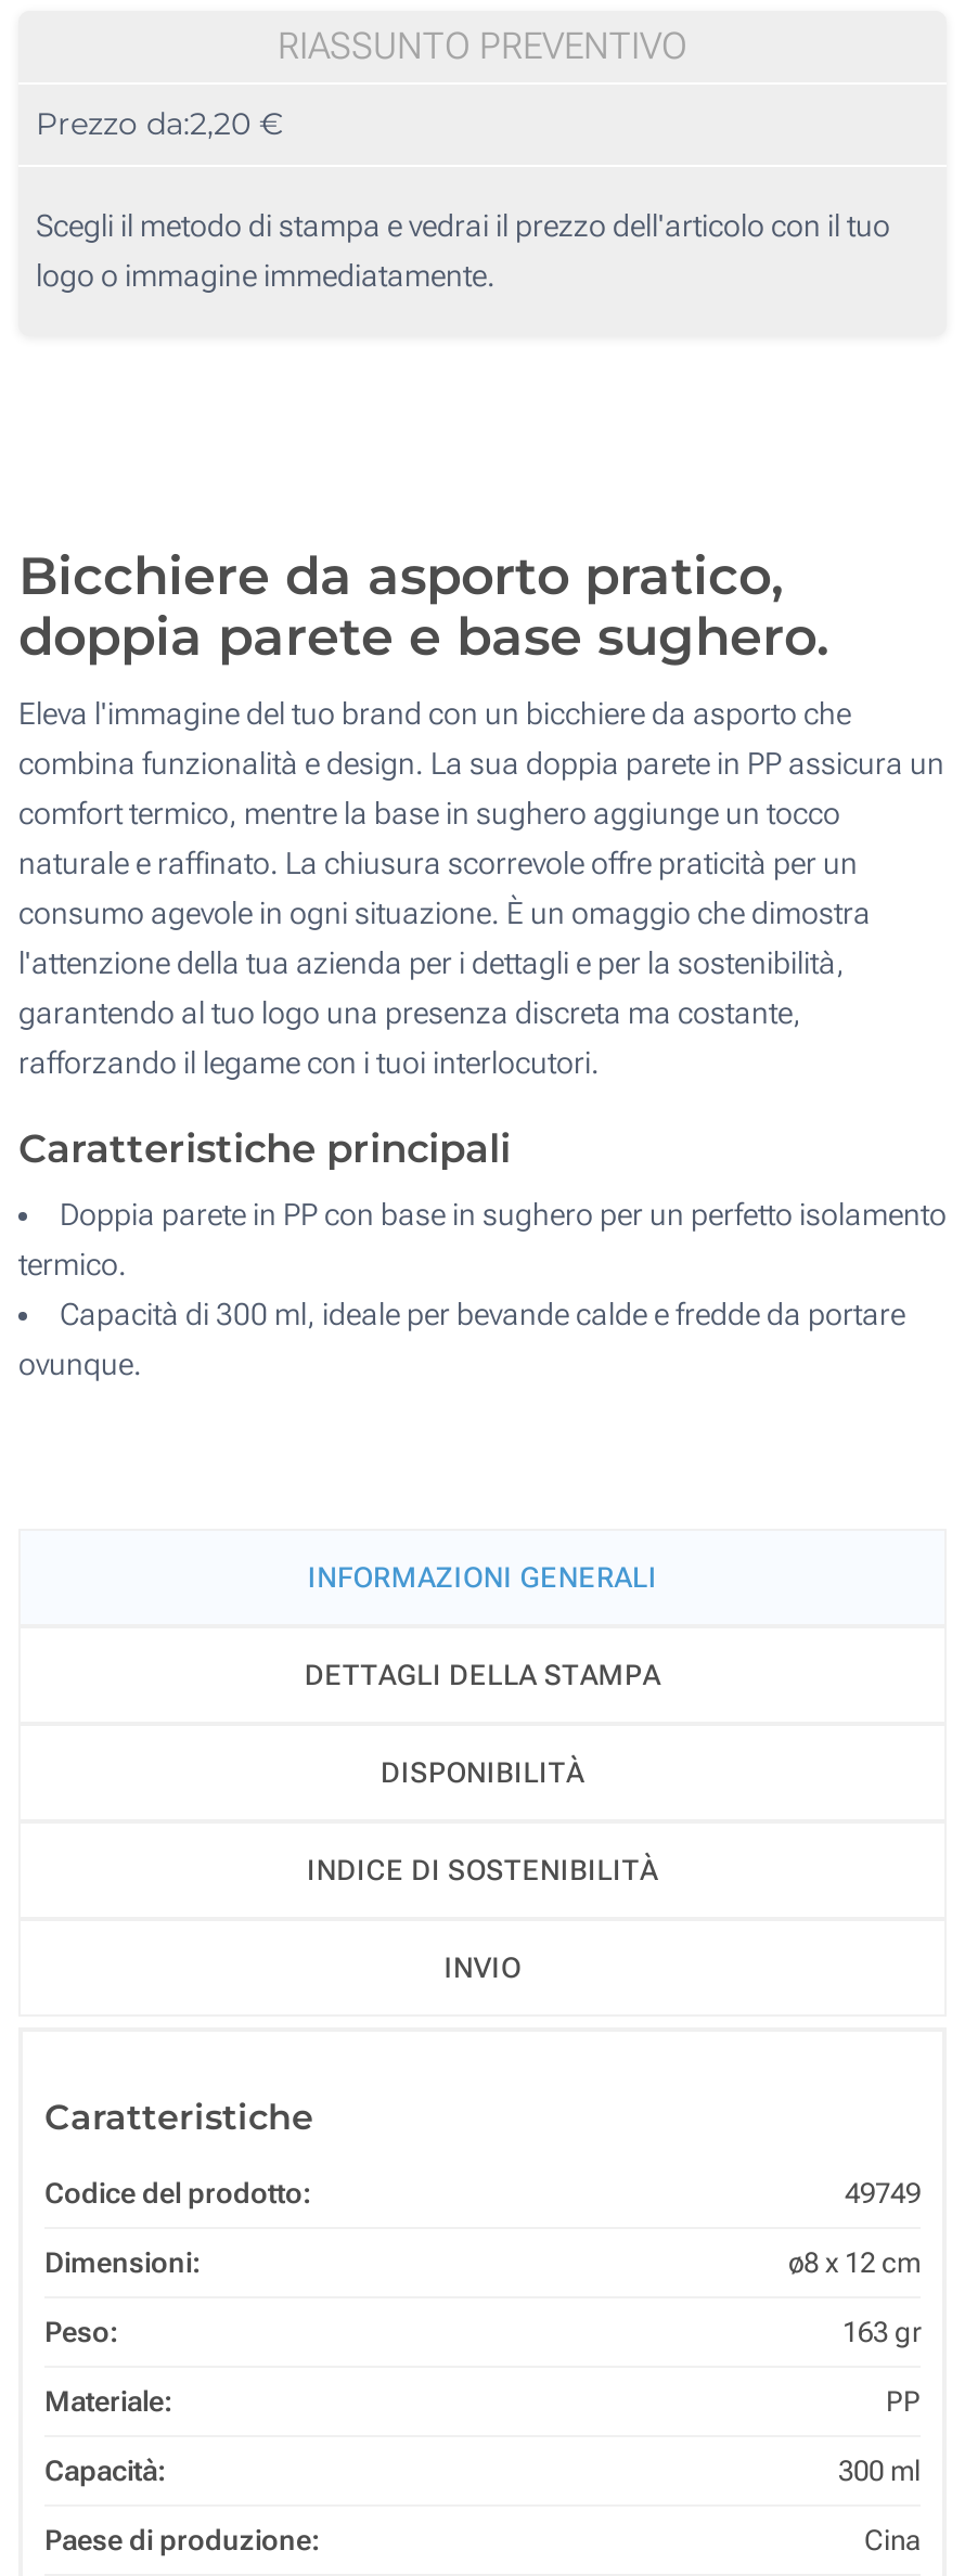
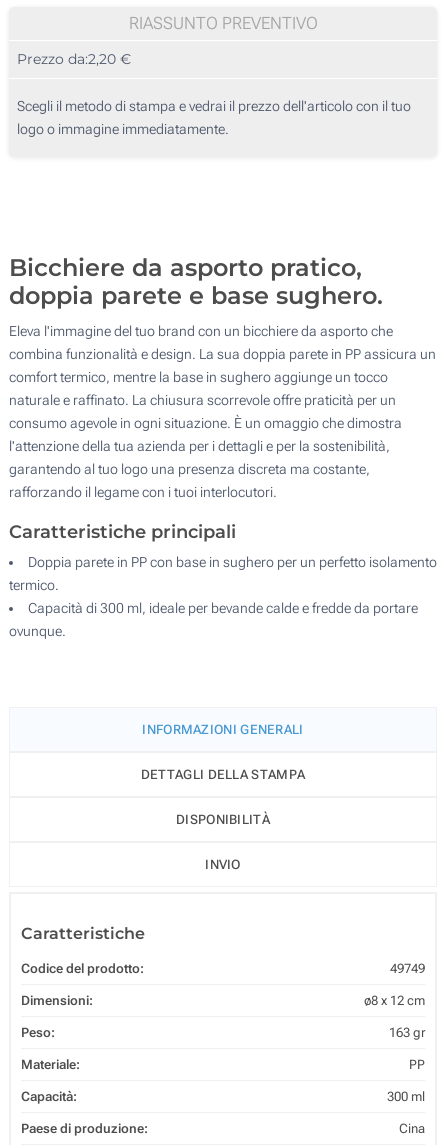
- INDICE DI SOSTENIBILITÀ
